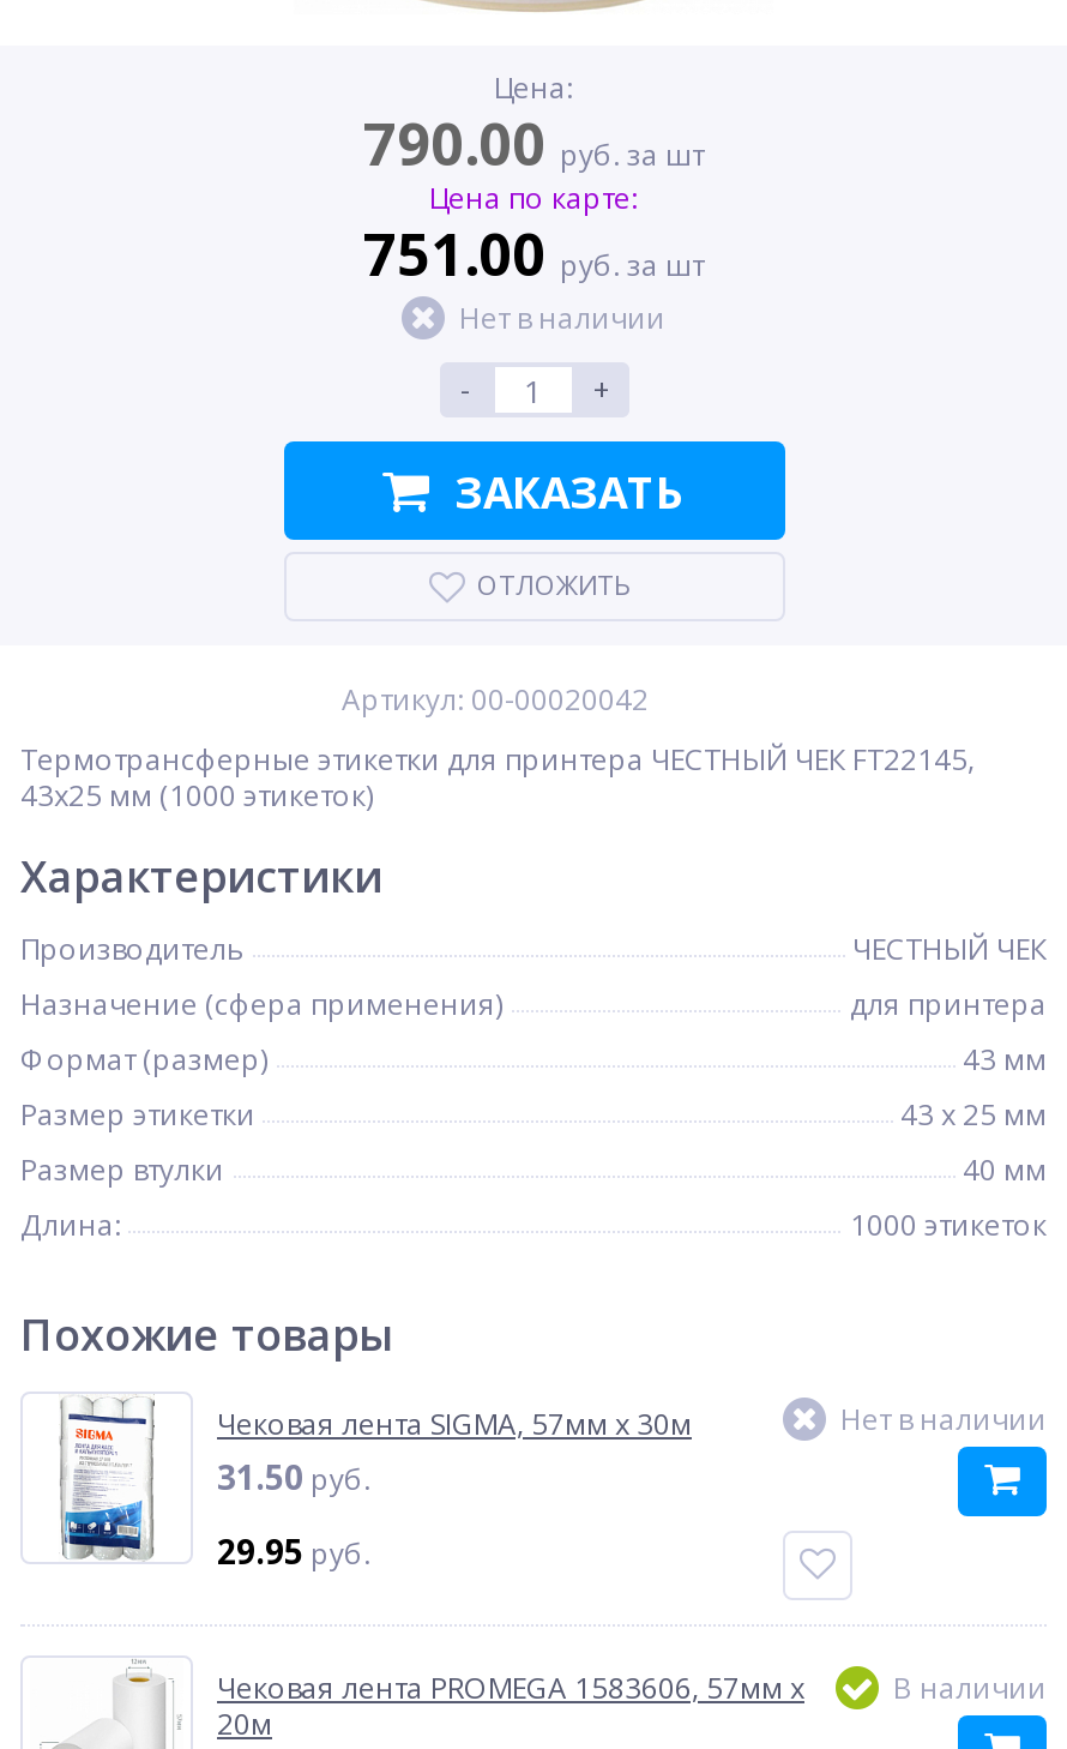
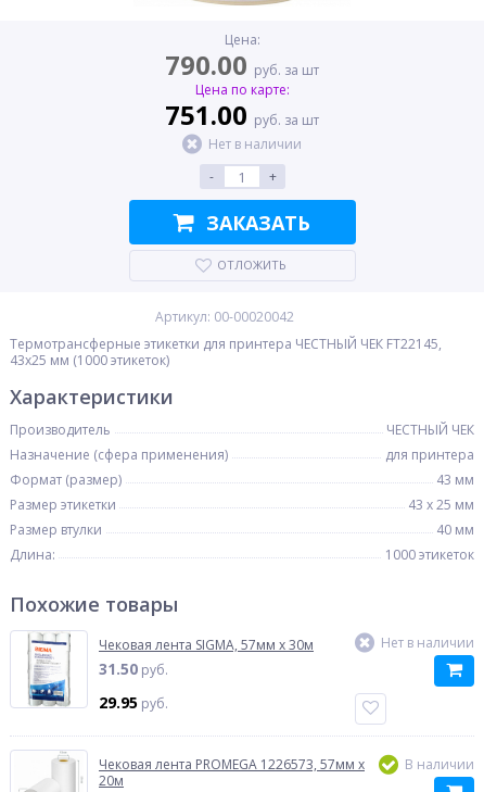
- Чековая лента PROMEGA 1583606, 57мм x
+ Чековая лента PROMEGA 1226573, 57мм x
